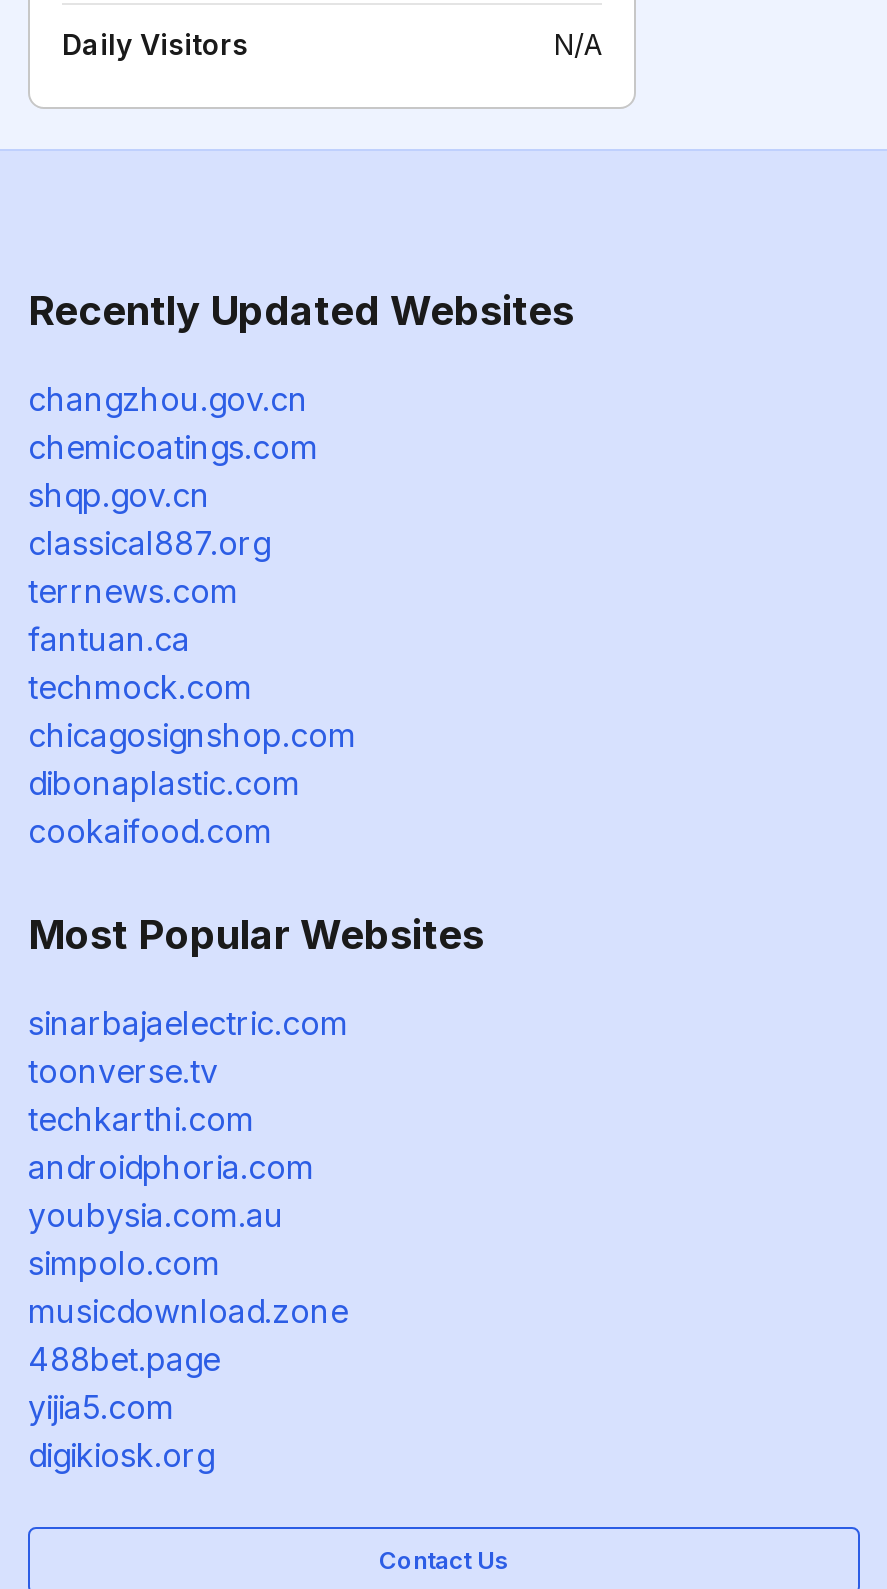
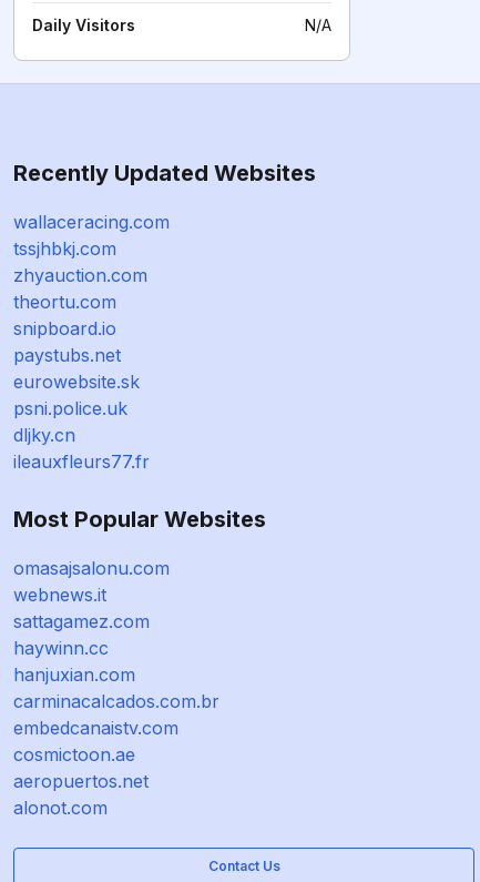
- changzhou.gov.cn
- chemicoatings.com
- shqp.gov.cn
- classical887.org
- terrnews.com
- fantuan.ca
- techmock.com
- chicagosignshop.com
- dibonaplastic.com
- cookaifood.com
+ wallaceracing.com
+ tssjhbkj.com
+ zhyauction.com
+ theortu.com
+ snipboard.io
+ paystubs.net
+ eurowebsite.sk
+ psni.police.uk
+ dljky.cn
+ ileauxfleurs77.fr

- sinarbajaelectric.com
- toonverse.tv
- techkarthi.com
- androidphoria.com
- youbysia.com.au
- simpolo.com
- musicdownload.zone
- 488bet.page
- yijia5.com
- digikiosk.org
+ omasajsalonu.com
+ webnews.it
+ sattagamez.com
+ haywinn.cc
+ hanjuxian.com
+ carminacalcados.com.br
+ embedcanaistv.com
+ cosmictoon.ae
+ aeropuertos.net
+ alonot.com
